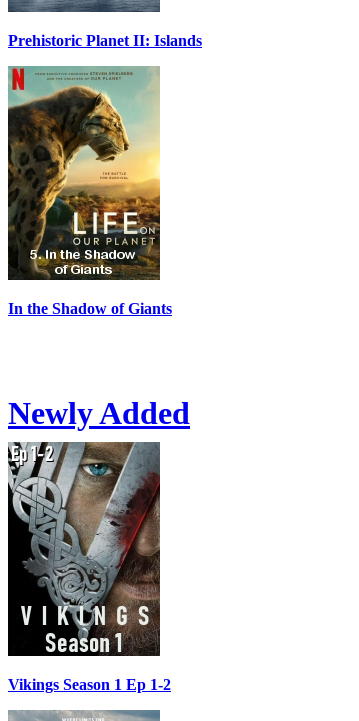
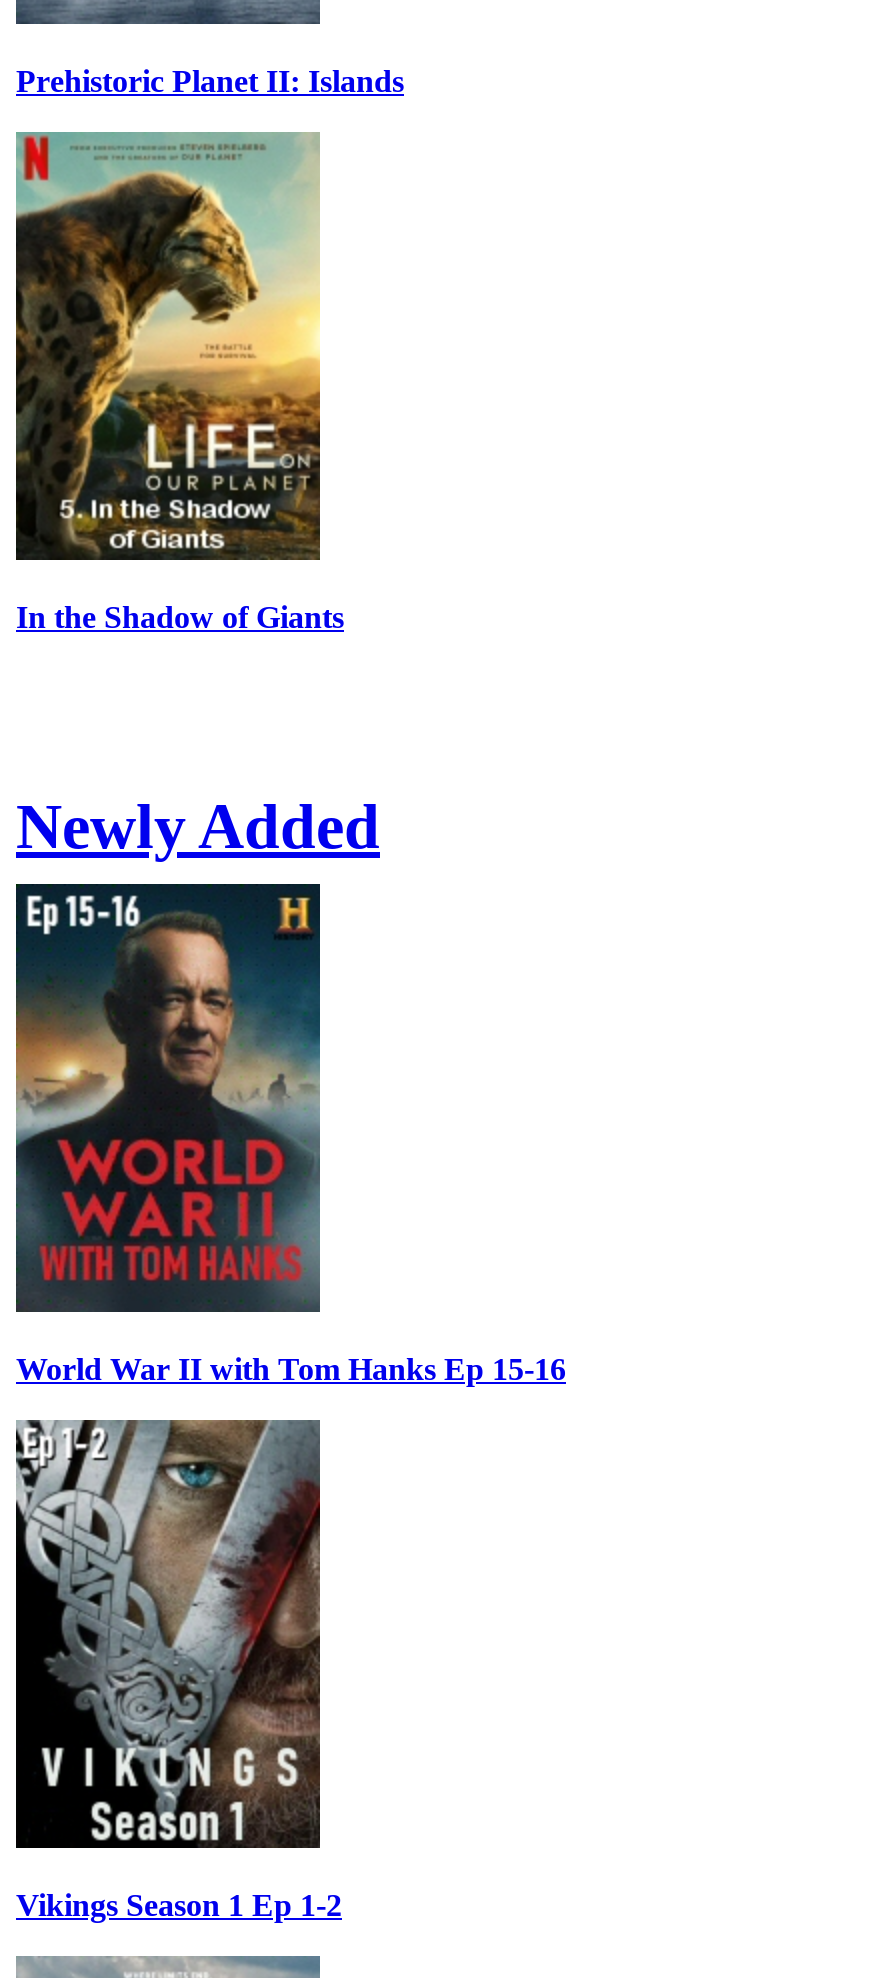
+ [image]
+ World War II with Tom Hanks Ep 15-16
